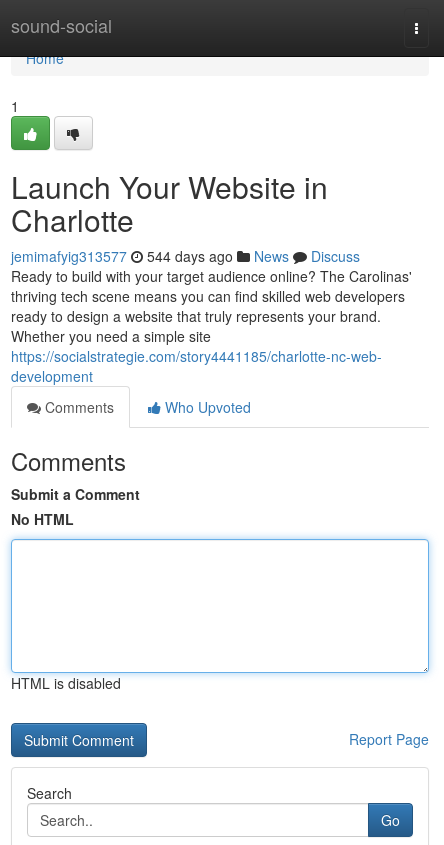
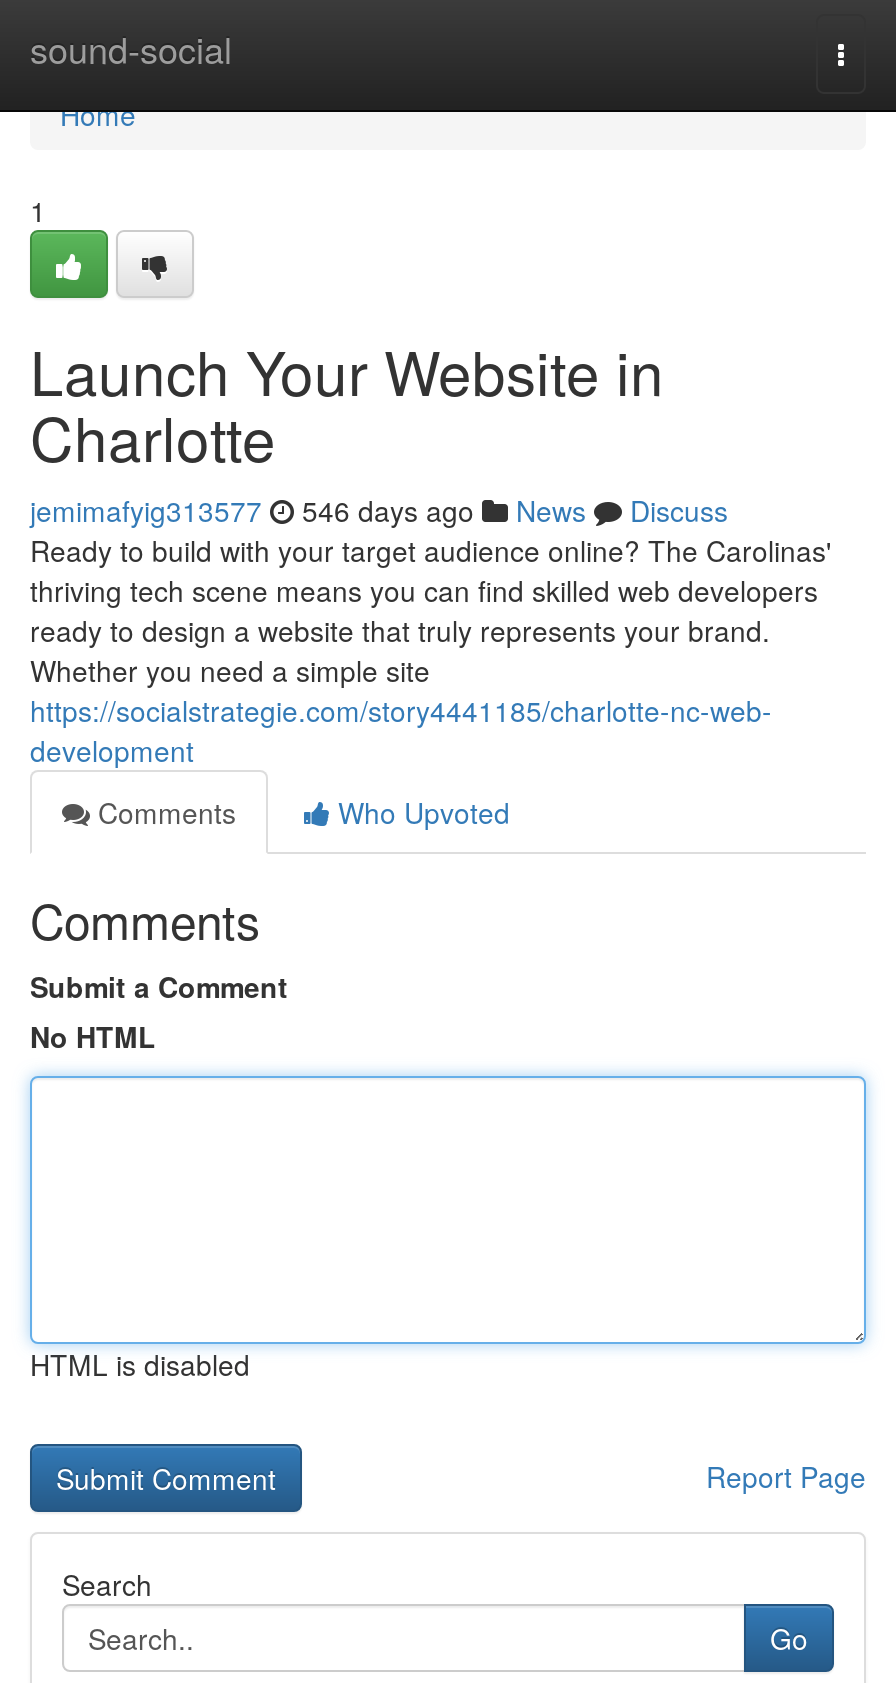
- jemimafyig313577 544 days ago News Discuss
+ jemimafyig313577 546 days ago News Discuss
